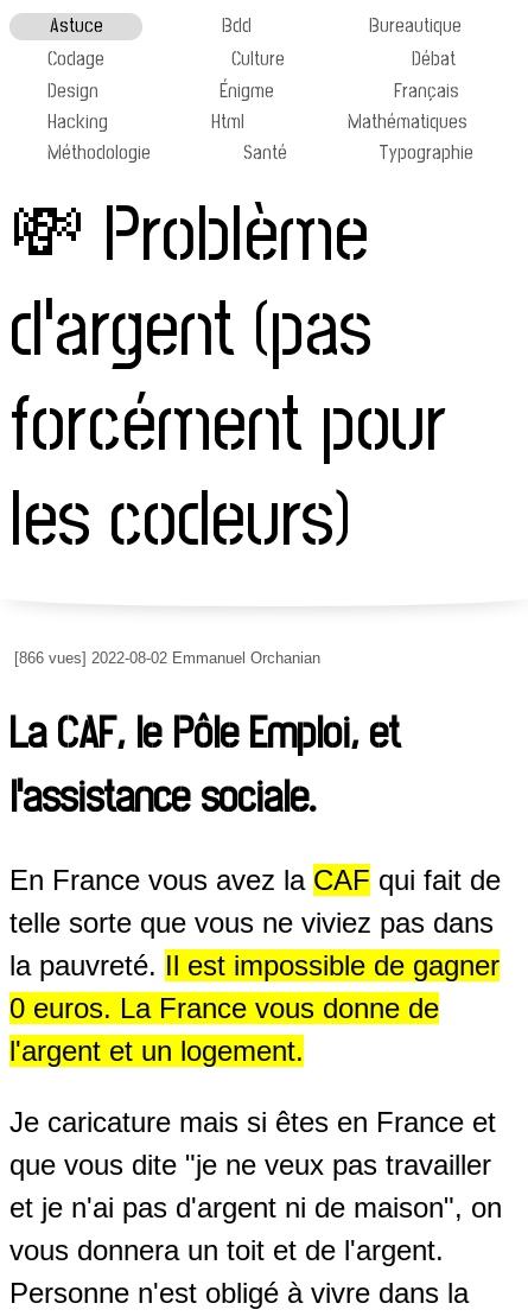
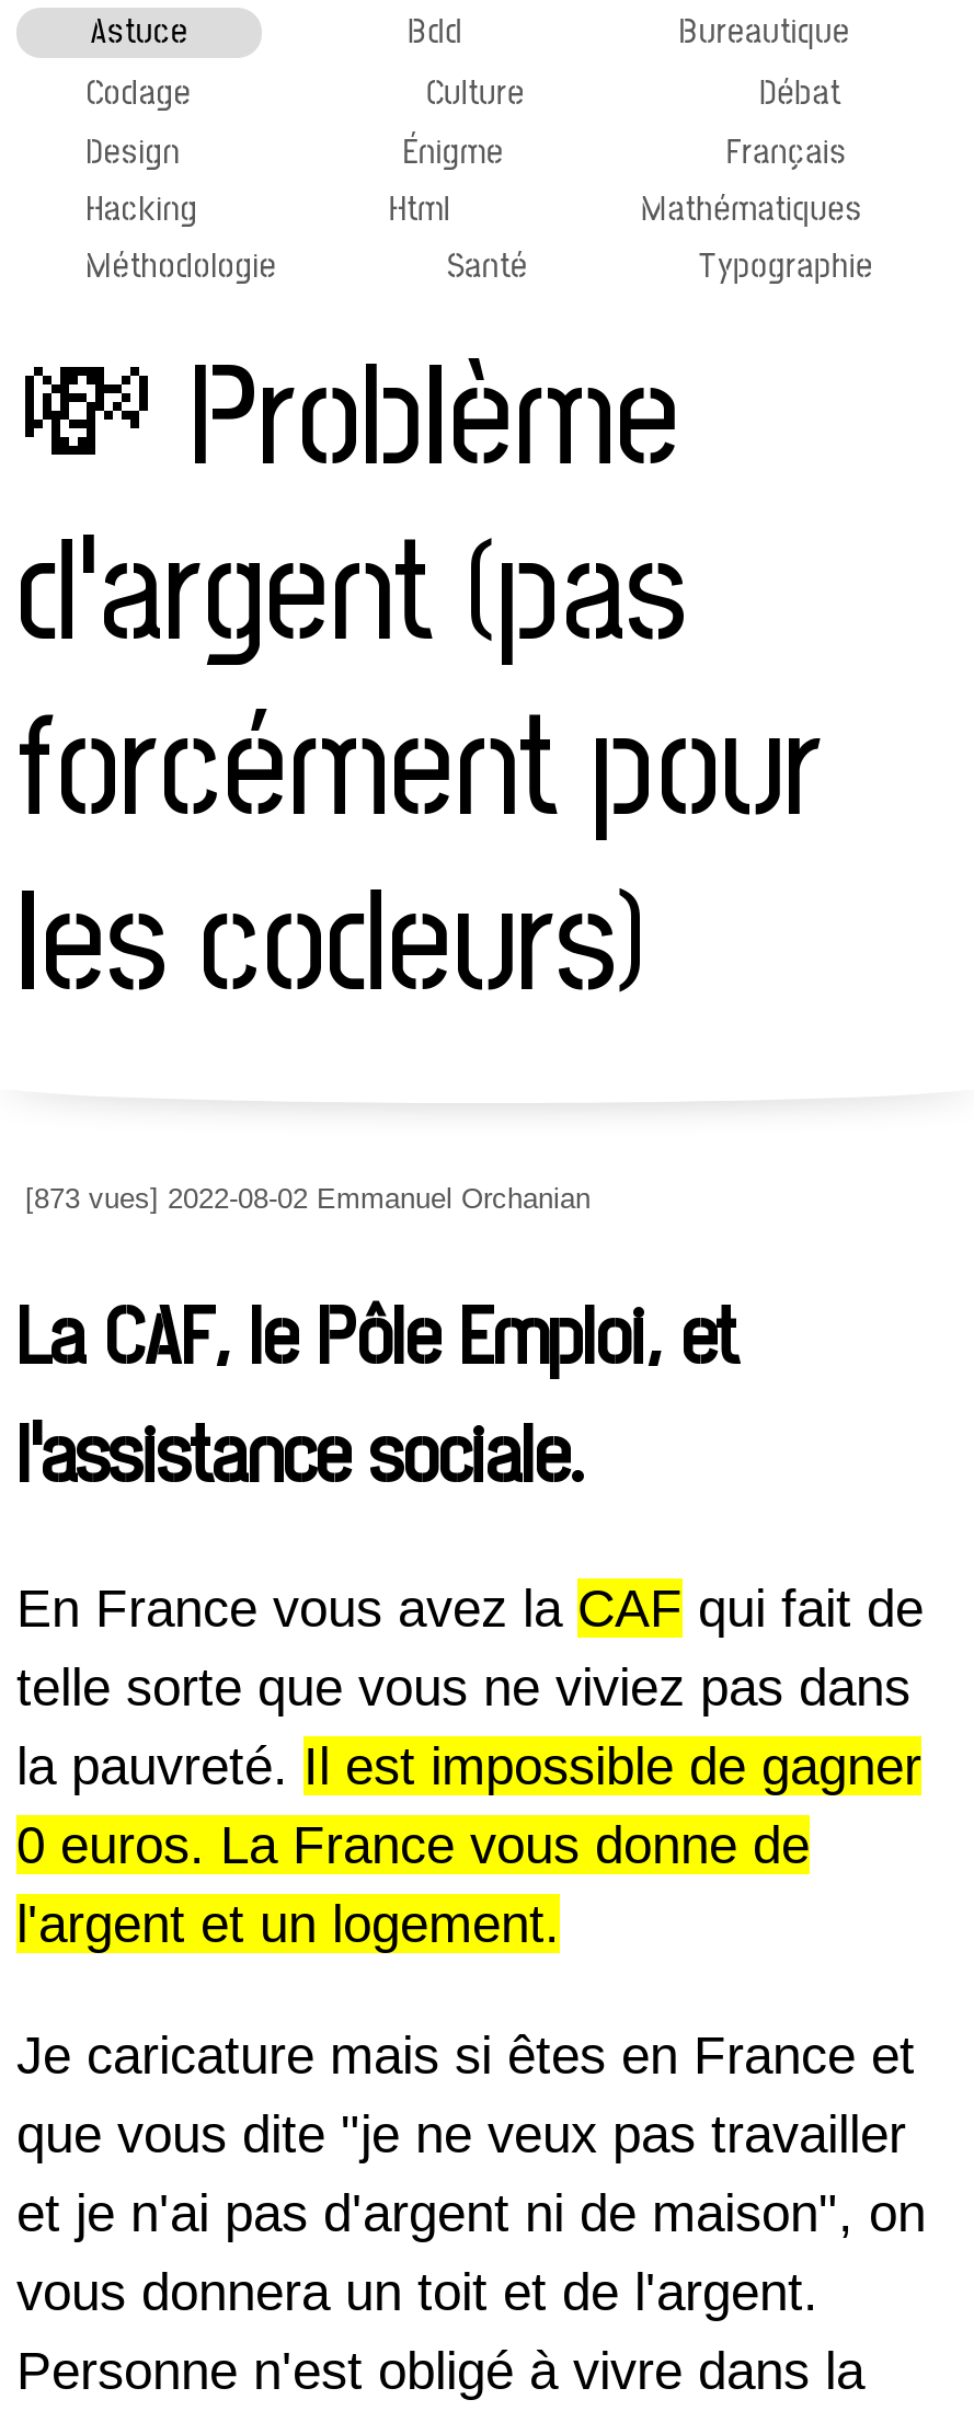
- [866 vues] 2022-08-02 Emmanuel Orchanian
+ [873 vues] 2022-08-02 Emmanuel Orchanian
